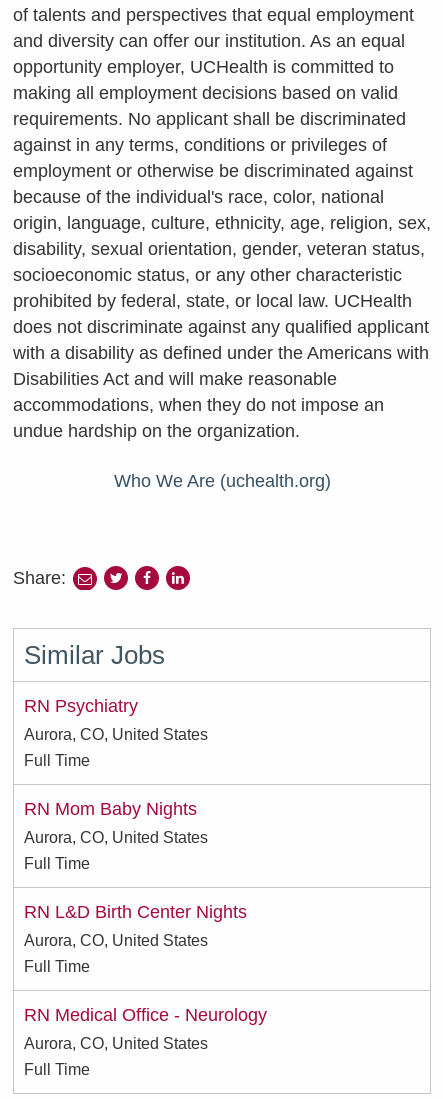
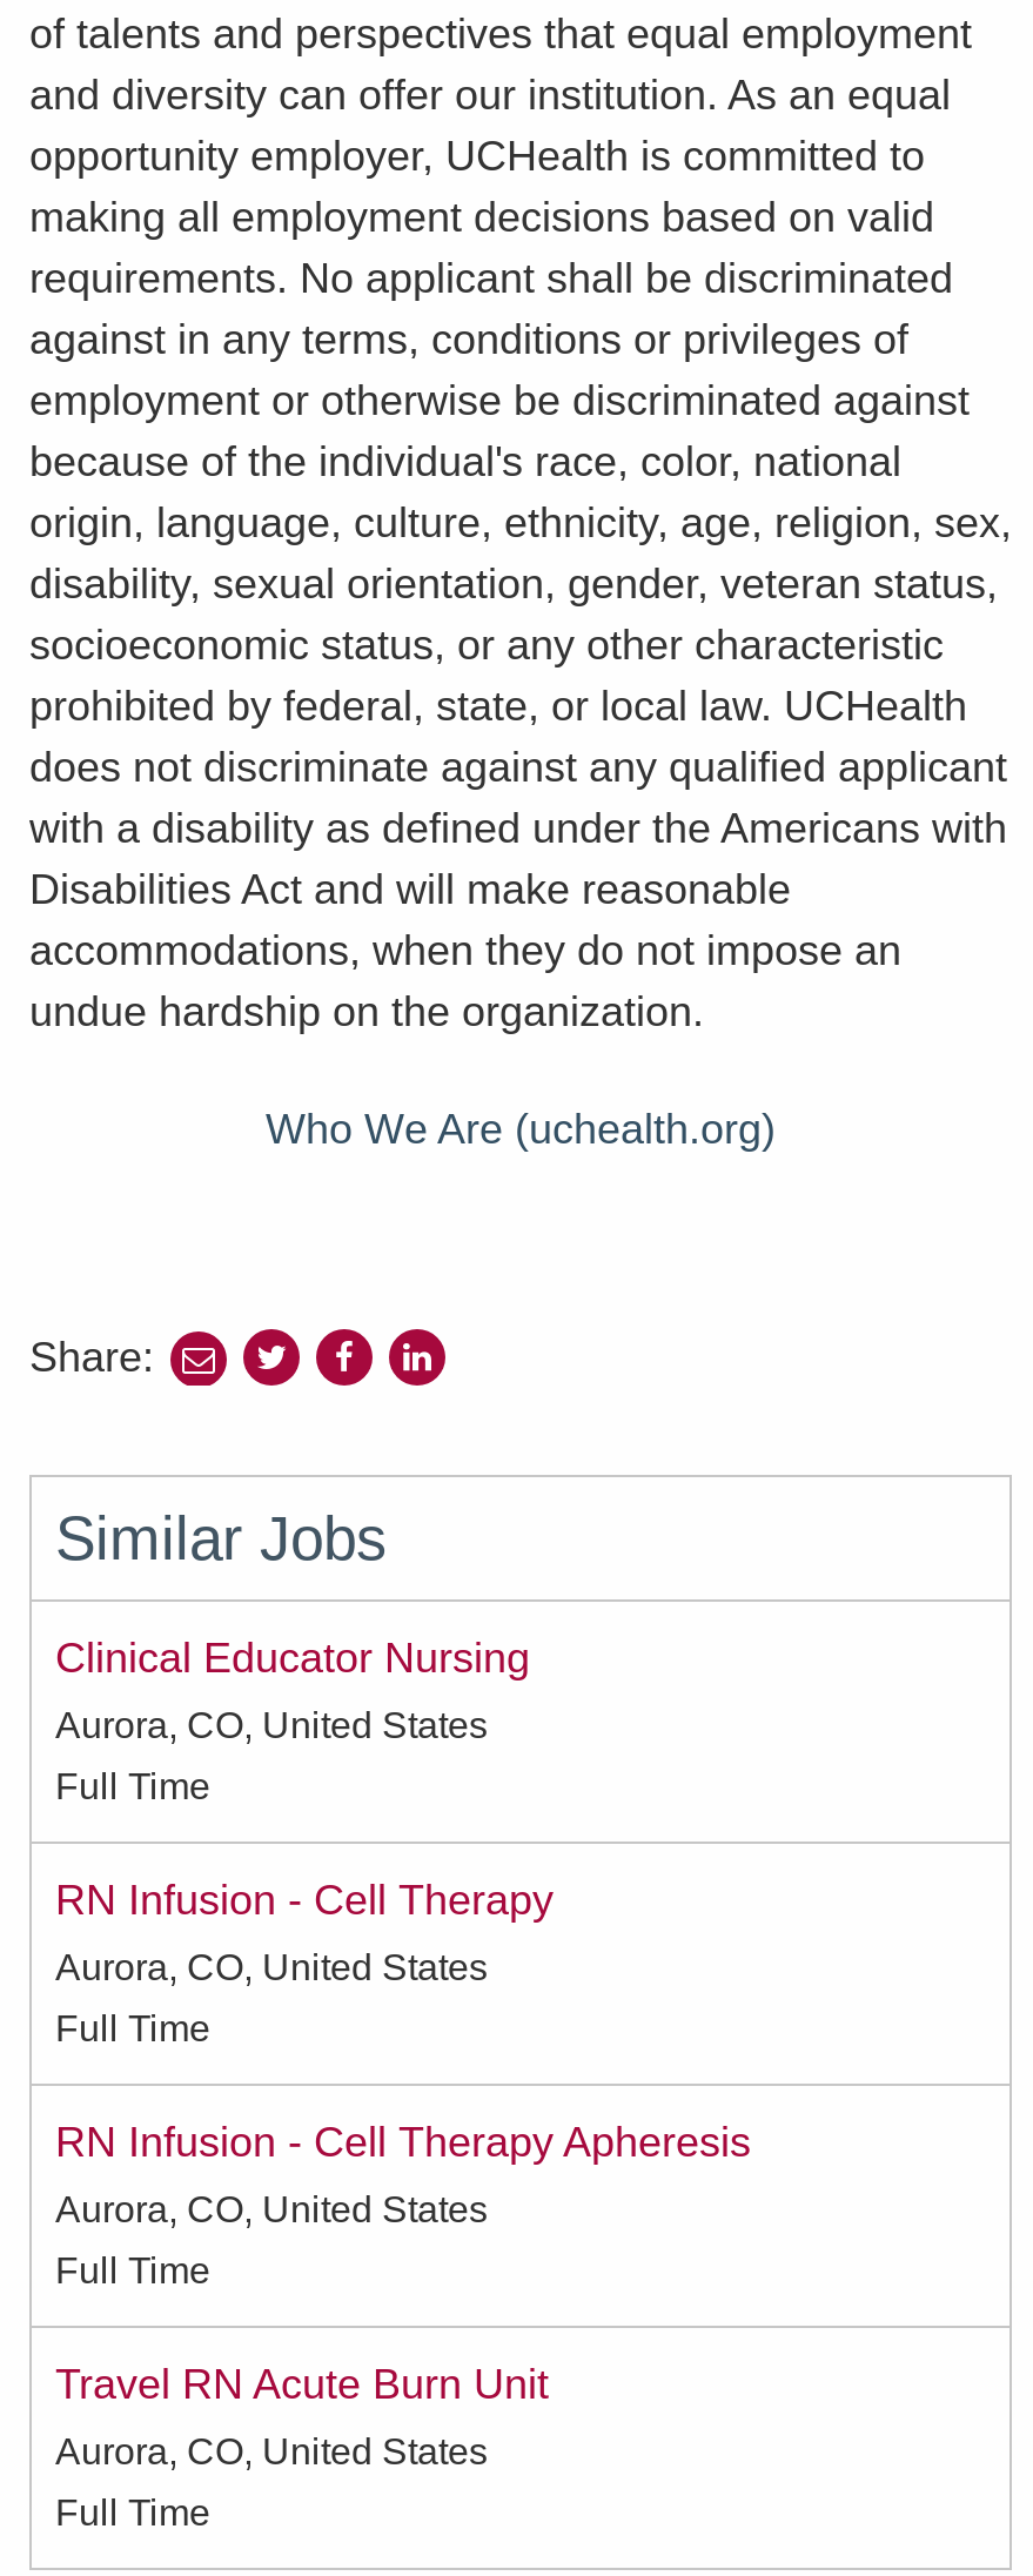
- RN Psychiatry
+ Clinical Educator Nursing

- RN Mom Baby Nights
+ RN Infusion - Cell Therapy

- RN L&D Birth Center Nights
+ RN Infusion - Cell Therapy Apheresis

- RN Medical Office - Neurology
+ Travel RN Acute Burn Unit
